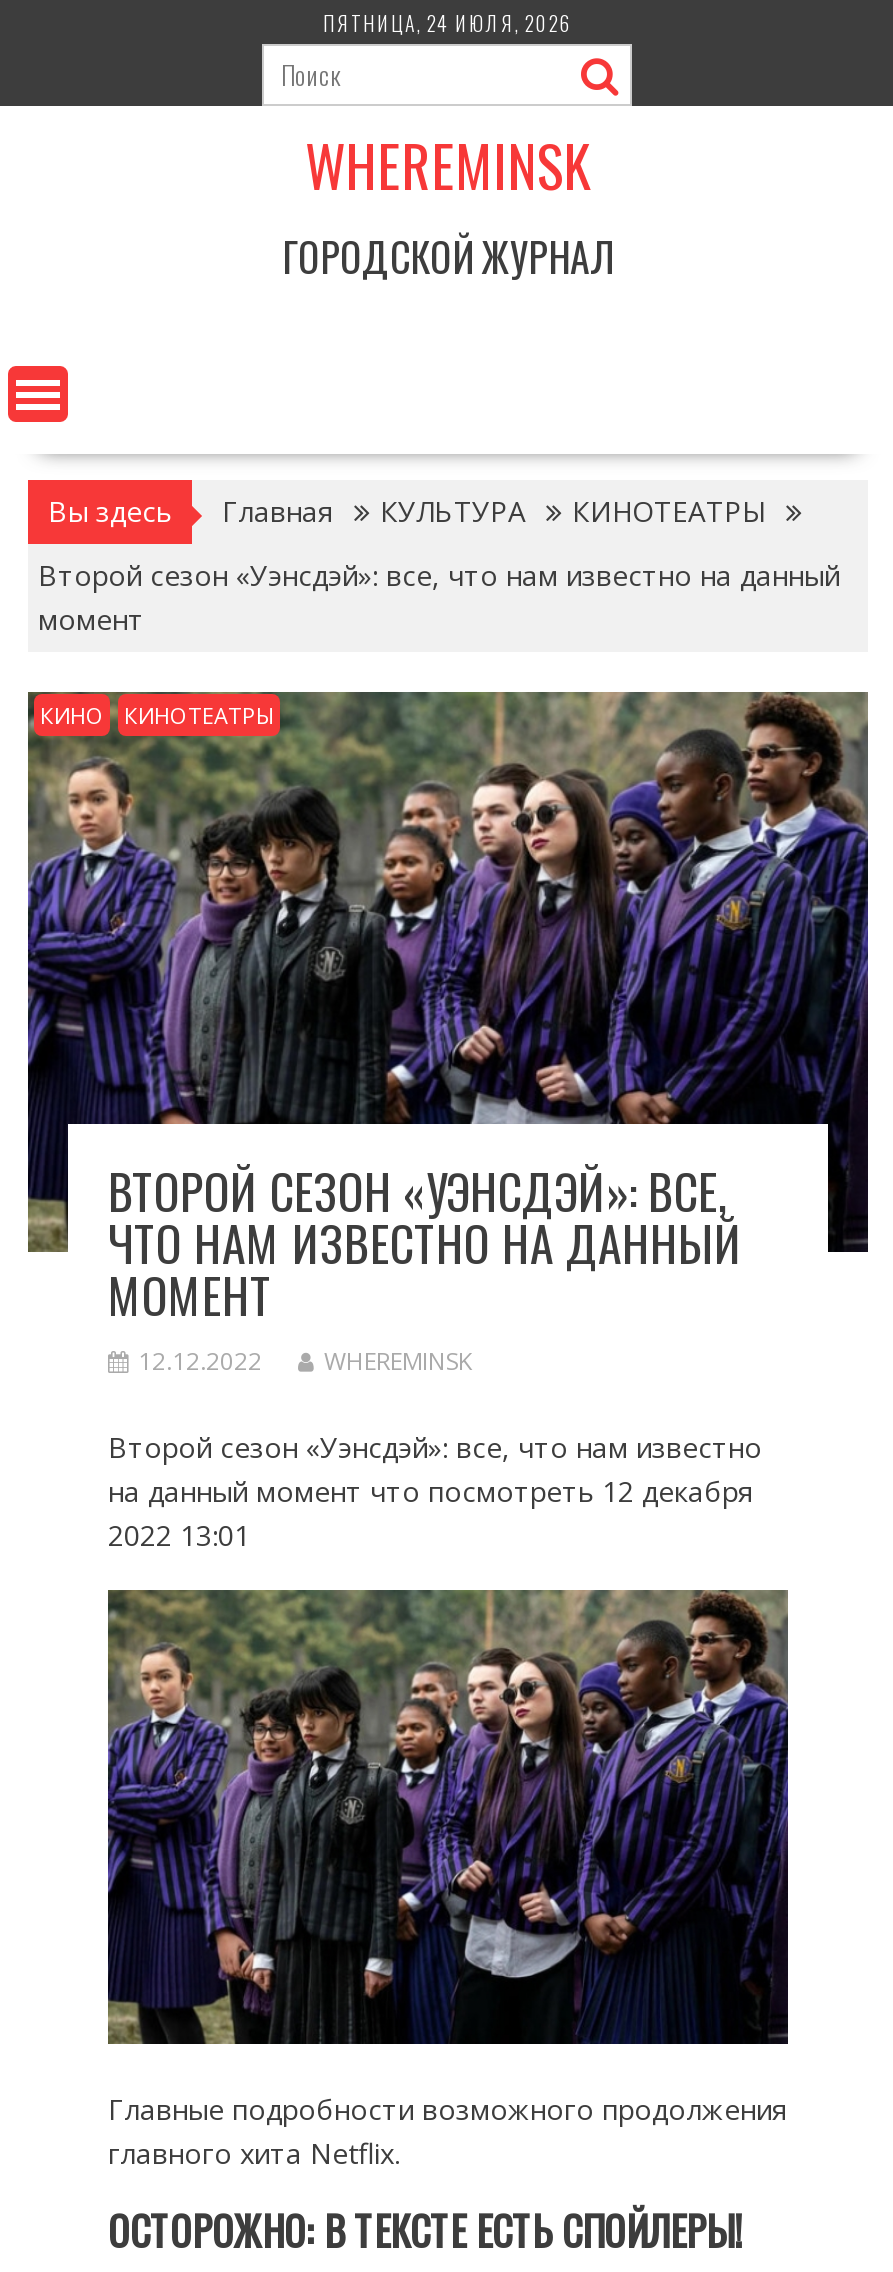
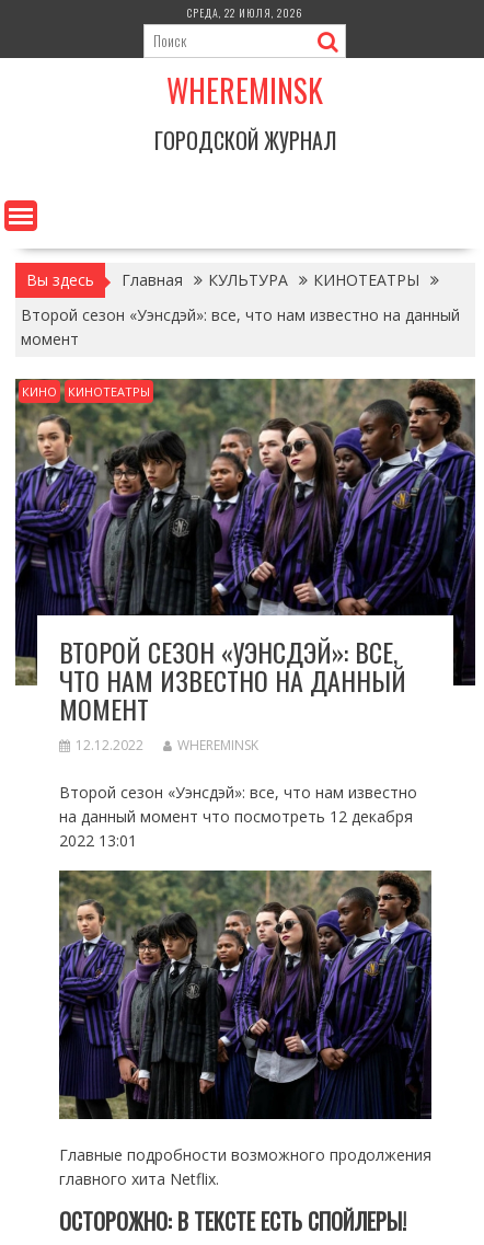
- ПЯТНИЦА, 24 ИЮЛЯ, 2026
+ СРЕДА, 22 ИЮЛЯ, 2026
